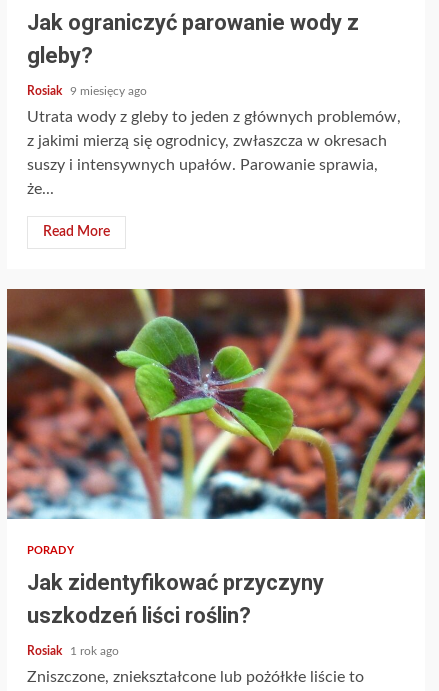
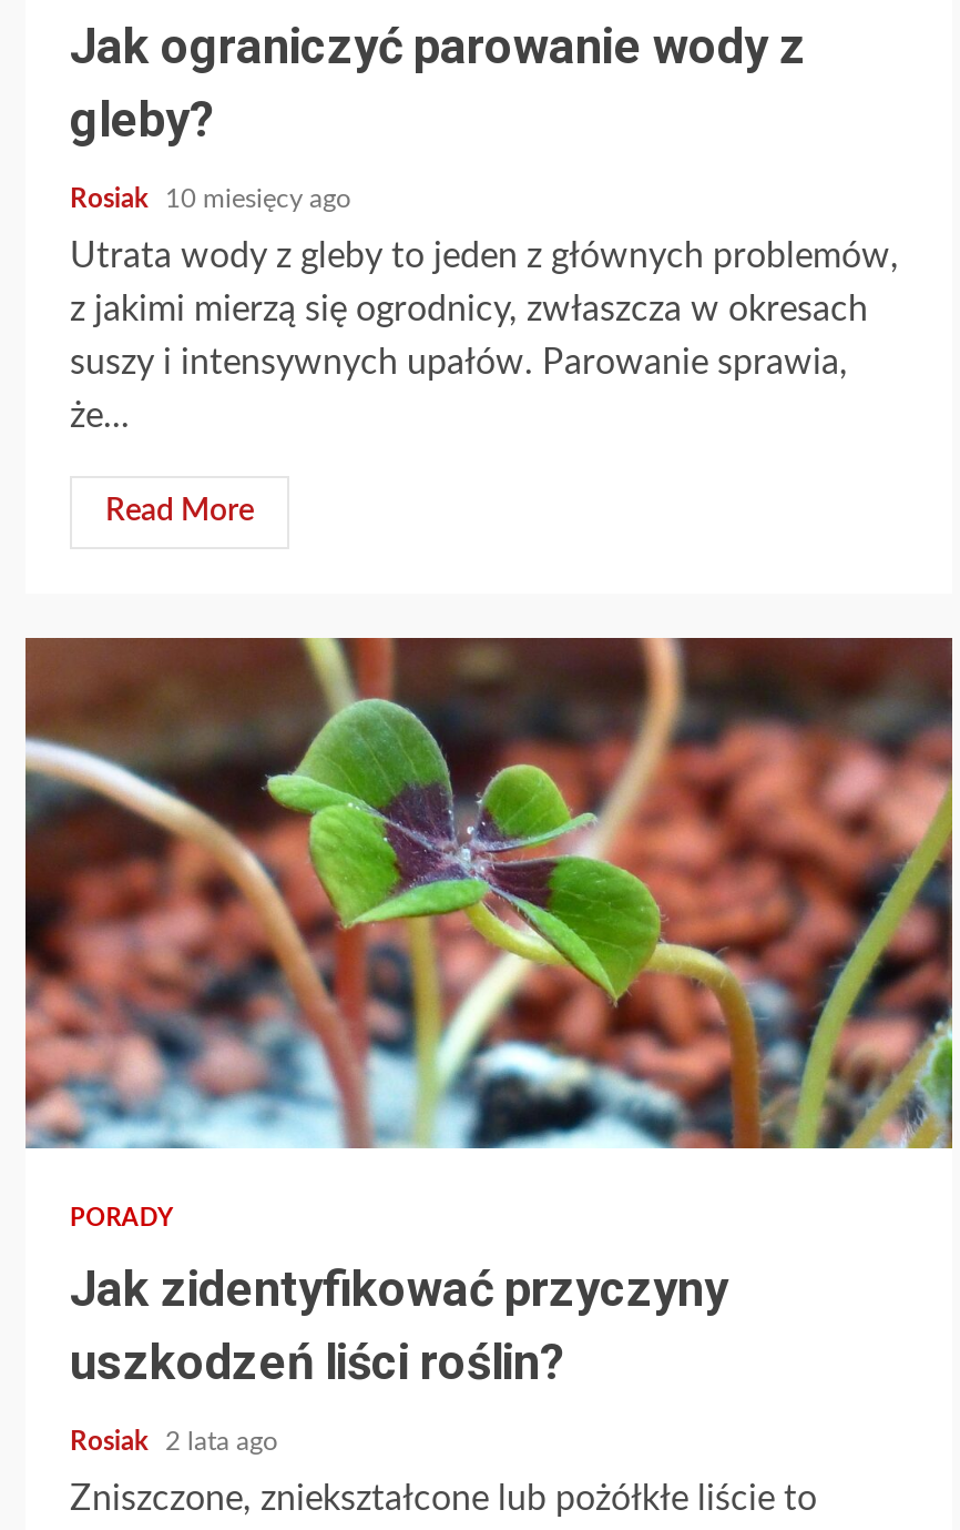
- Rosiak 9 miesięcy ago
+ Rosiak 10 miesięcy ago

- Rosiak 1 rok ago
+ Rosiak 2 lata ago
